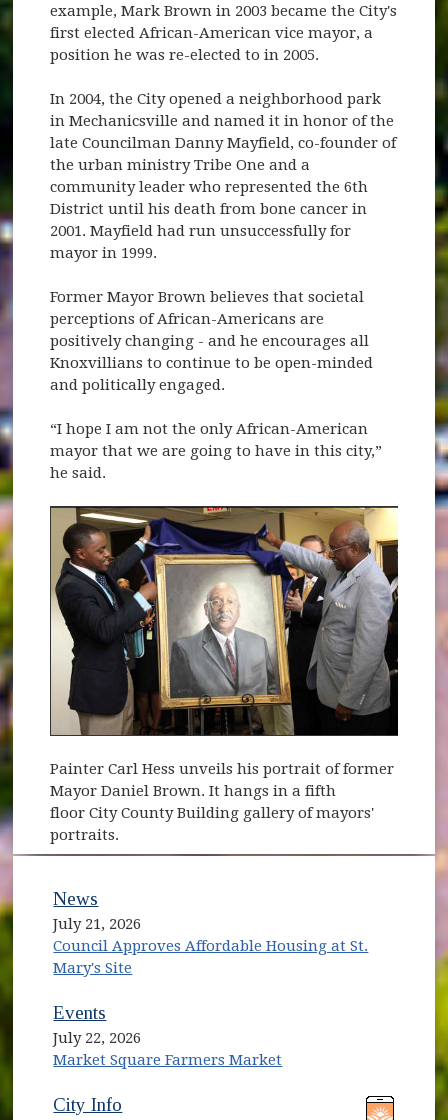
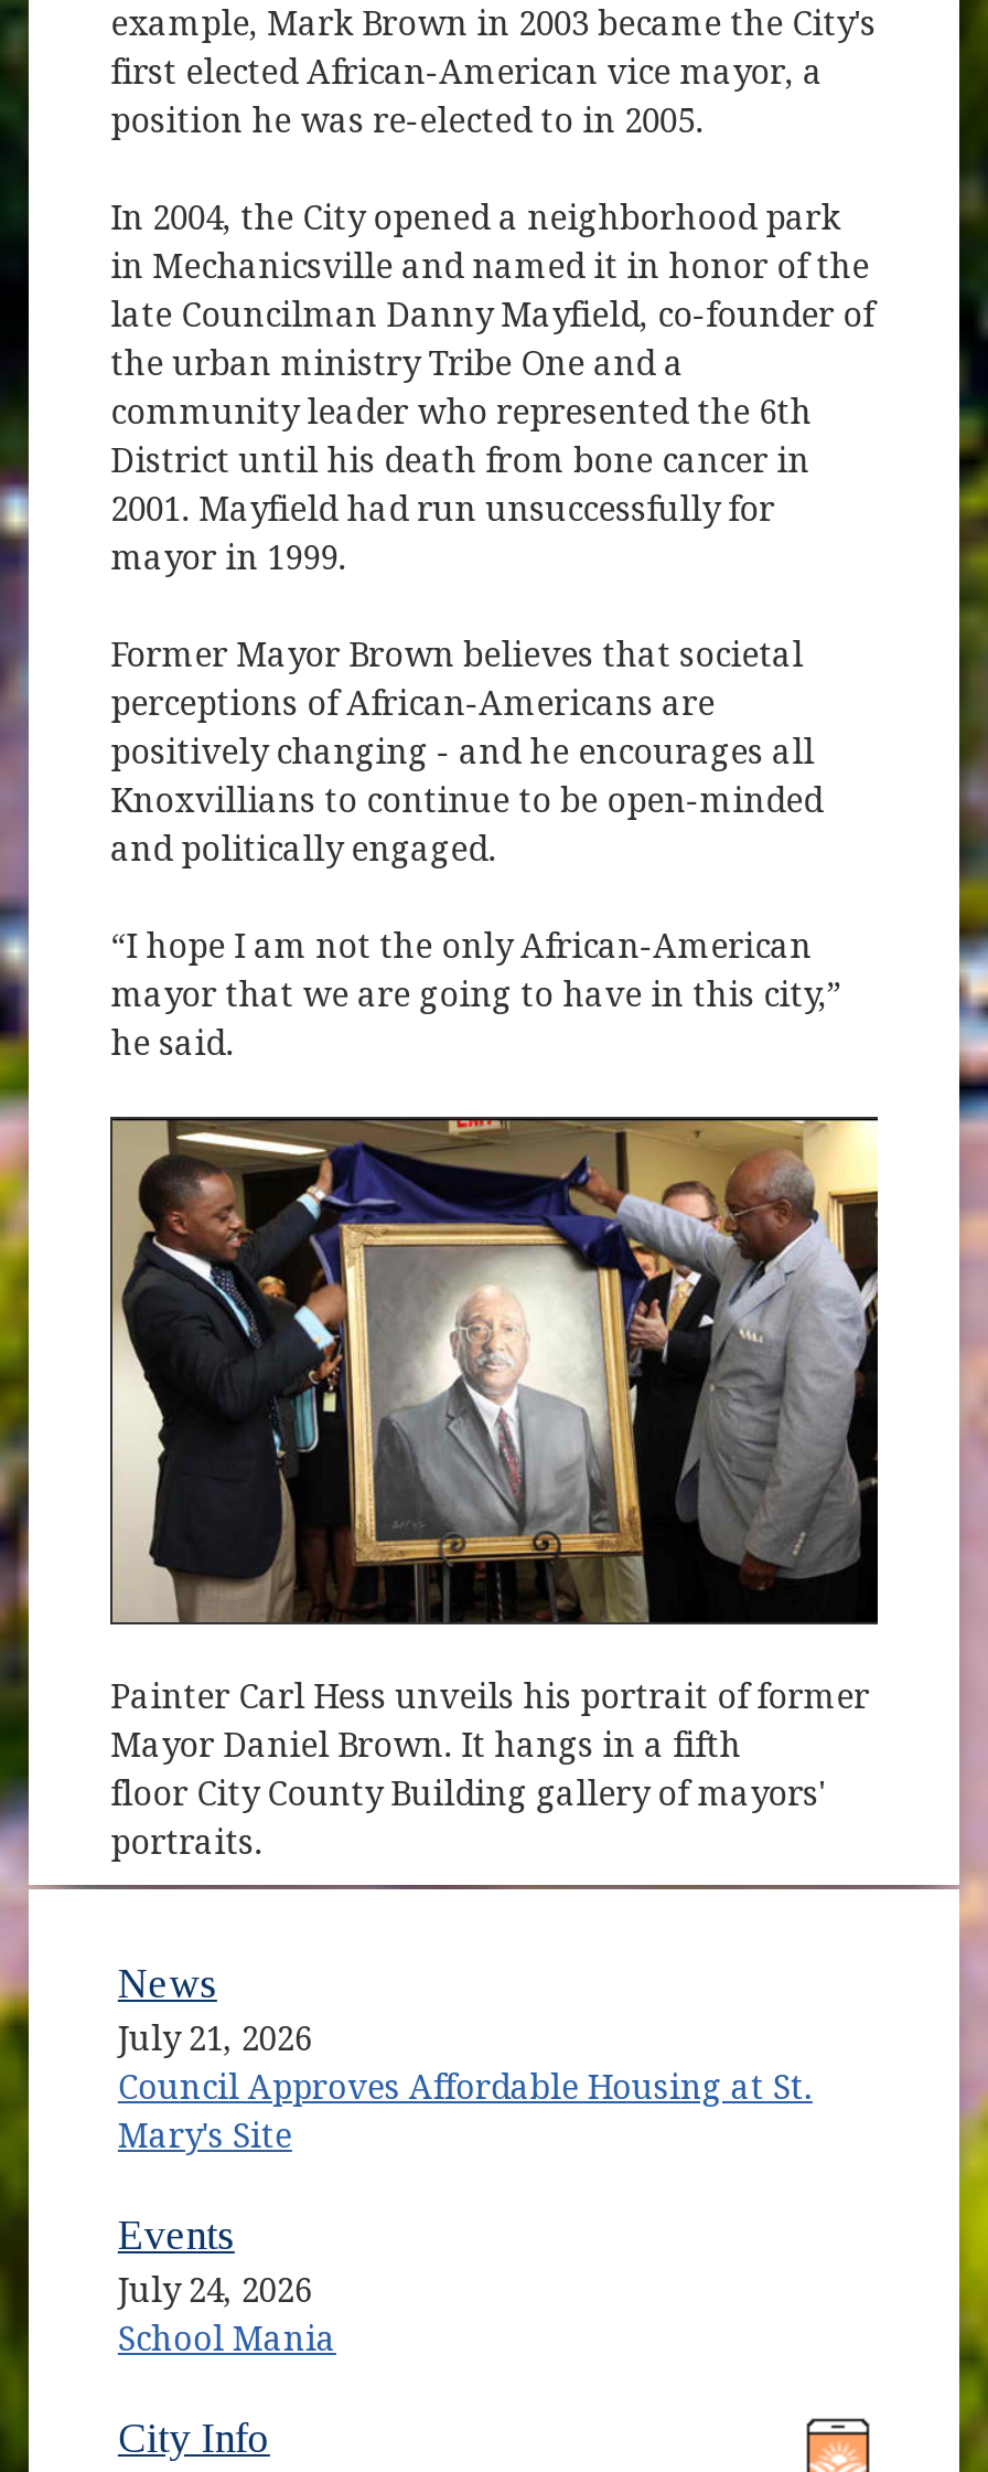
- July 22, 2026
- Market Square Farmers Market
+ July 24, 2026
+ School Mania
